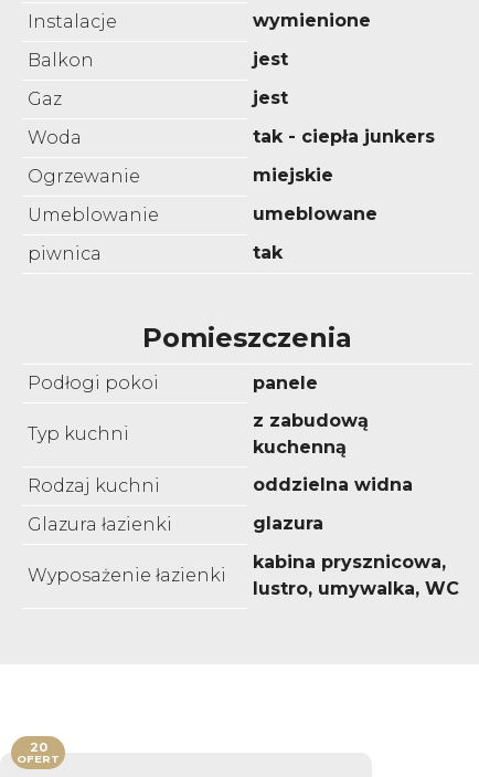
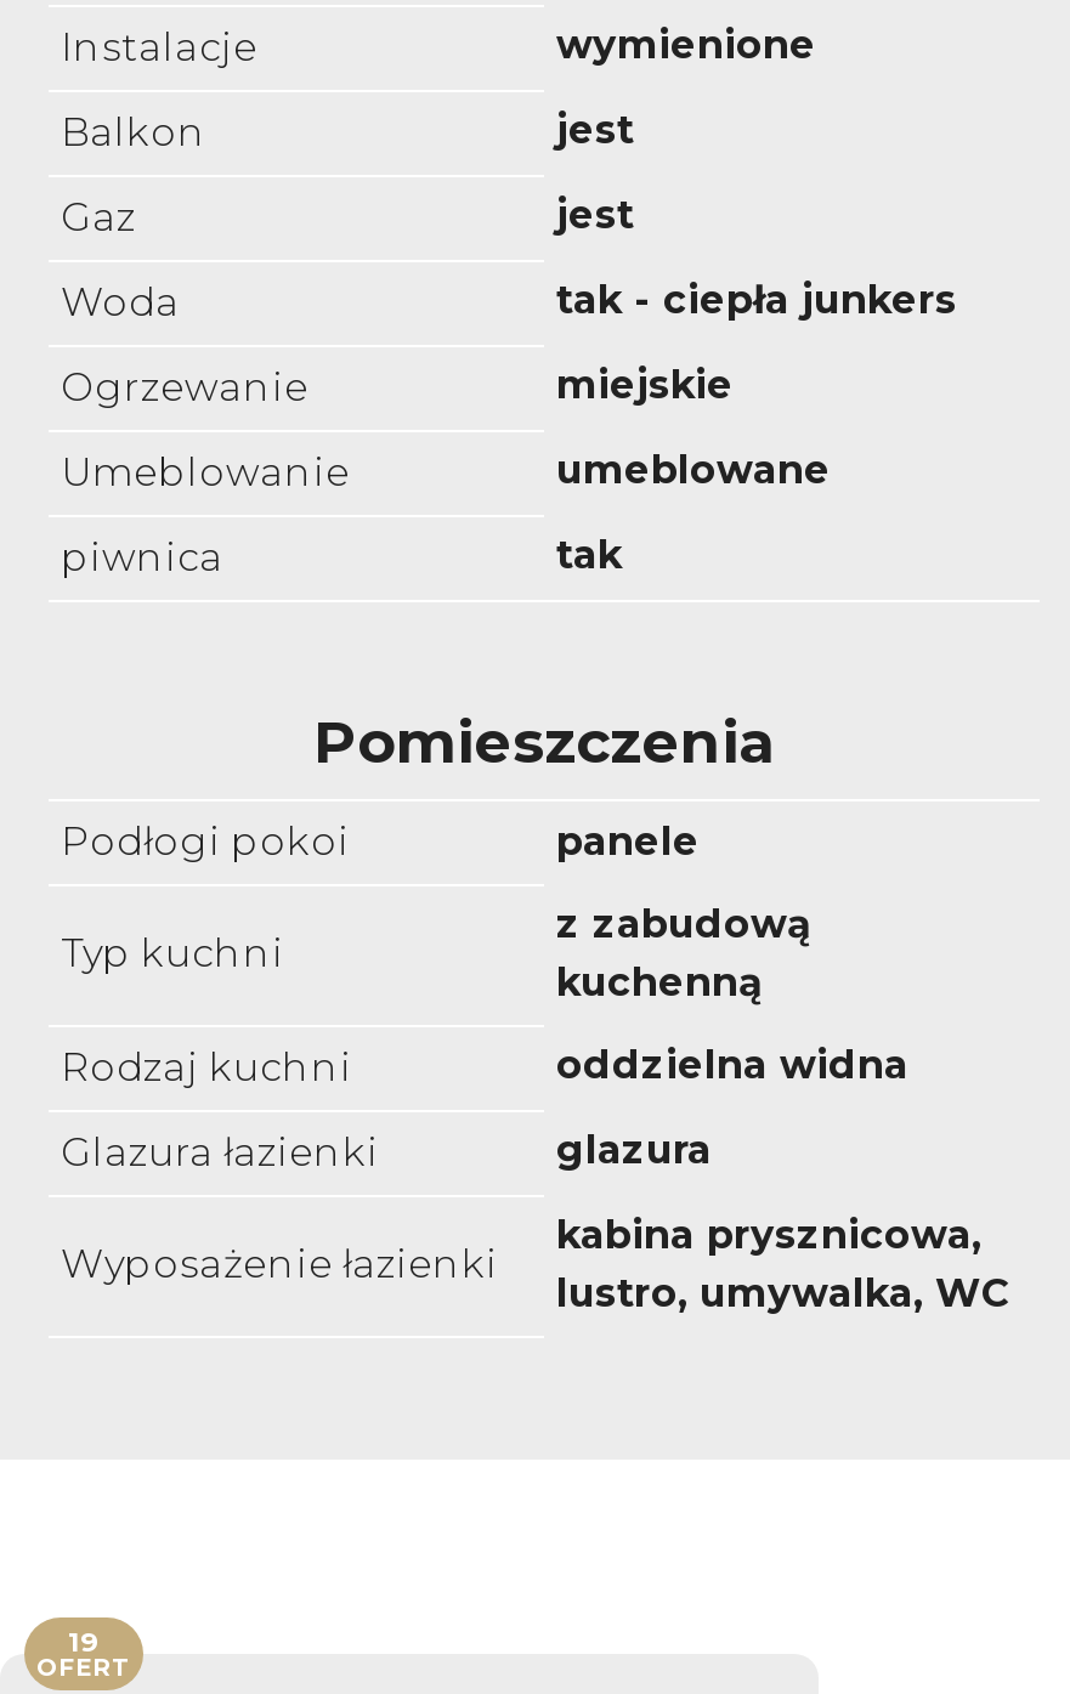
- 20
+ 19
